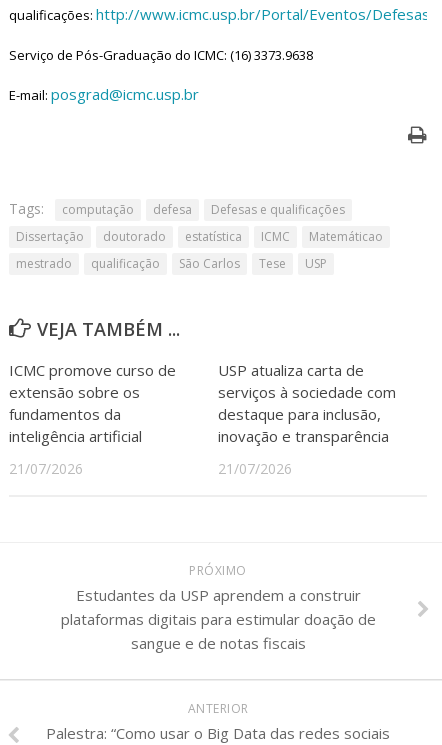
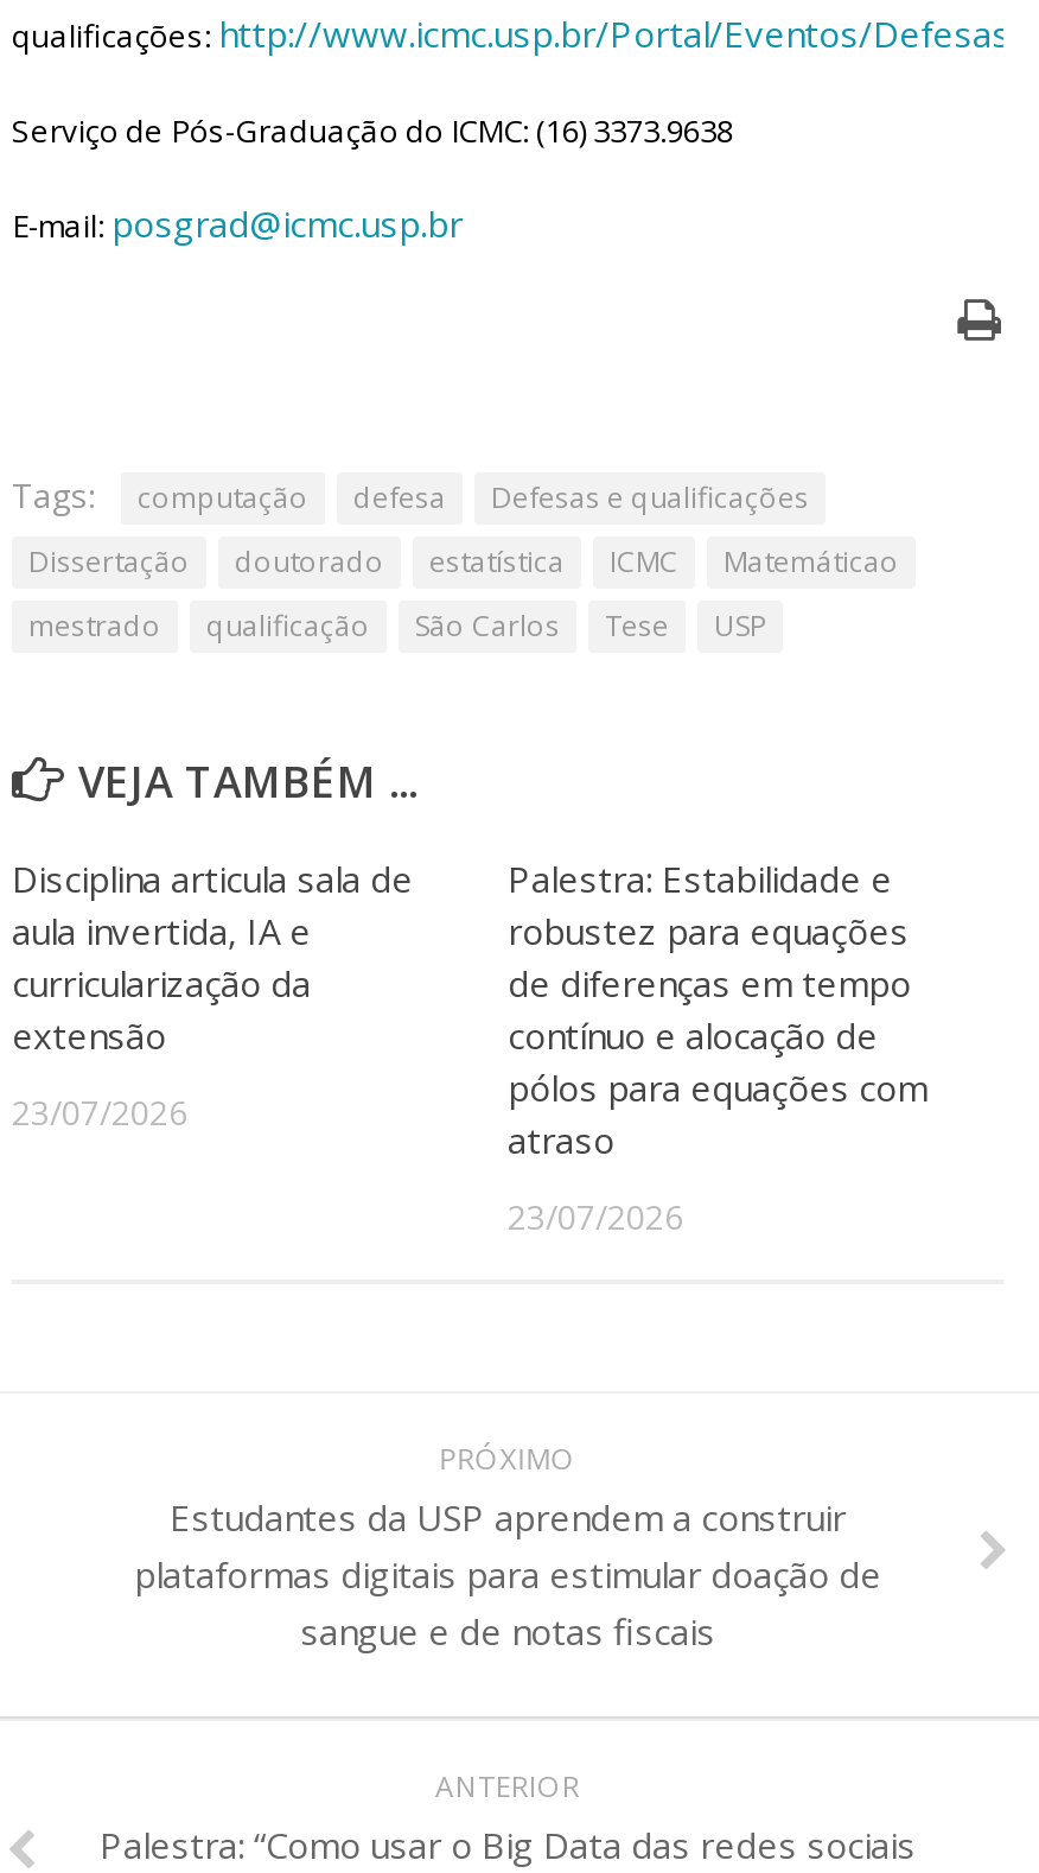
- ICMC promove curso de
- extensão sobre os
- fundamentos da
- inteligência artificial
+ Disciplina articula sala de
+ aula invertida, IA e
+ curricularização da
+ extensão

- USP atualiza carta de
- serviços à sociedade com
- destaque para inclusão,
- inovação e transparência
+ Palestra: Estabilidade e
+ robustez para equações
+ de diferenças em tempo
+ contínuo e alocação de
+ pólos para equações com
+ atraso

- 21/07/2026
+ 23/07/2026

- 21/07/2026
+ 23/07/2026
